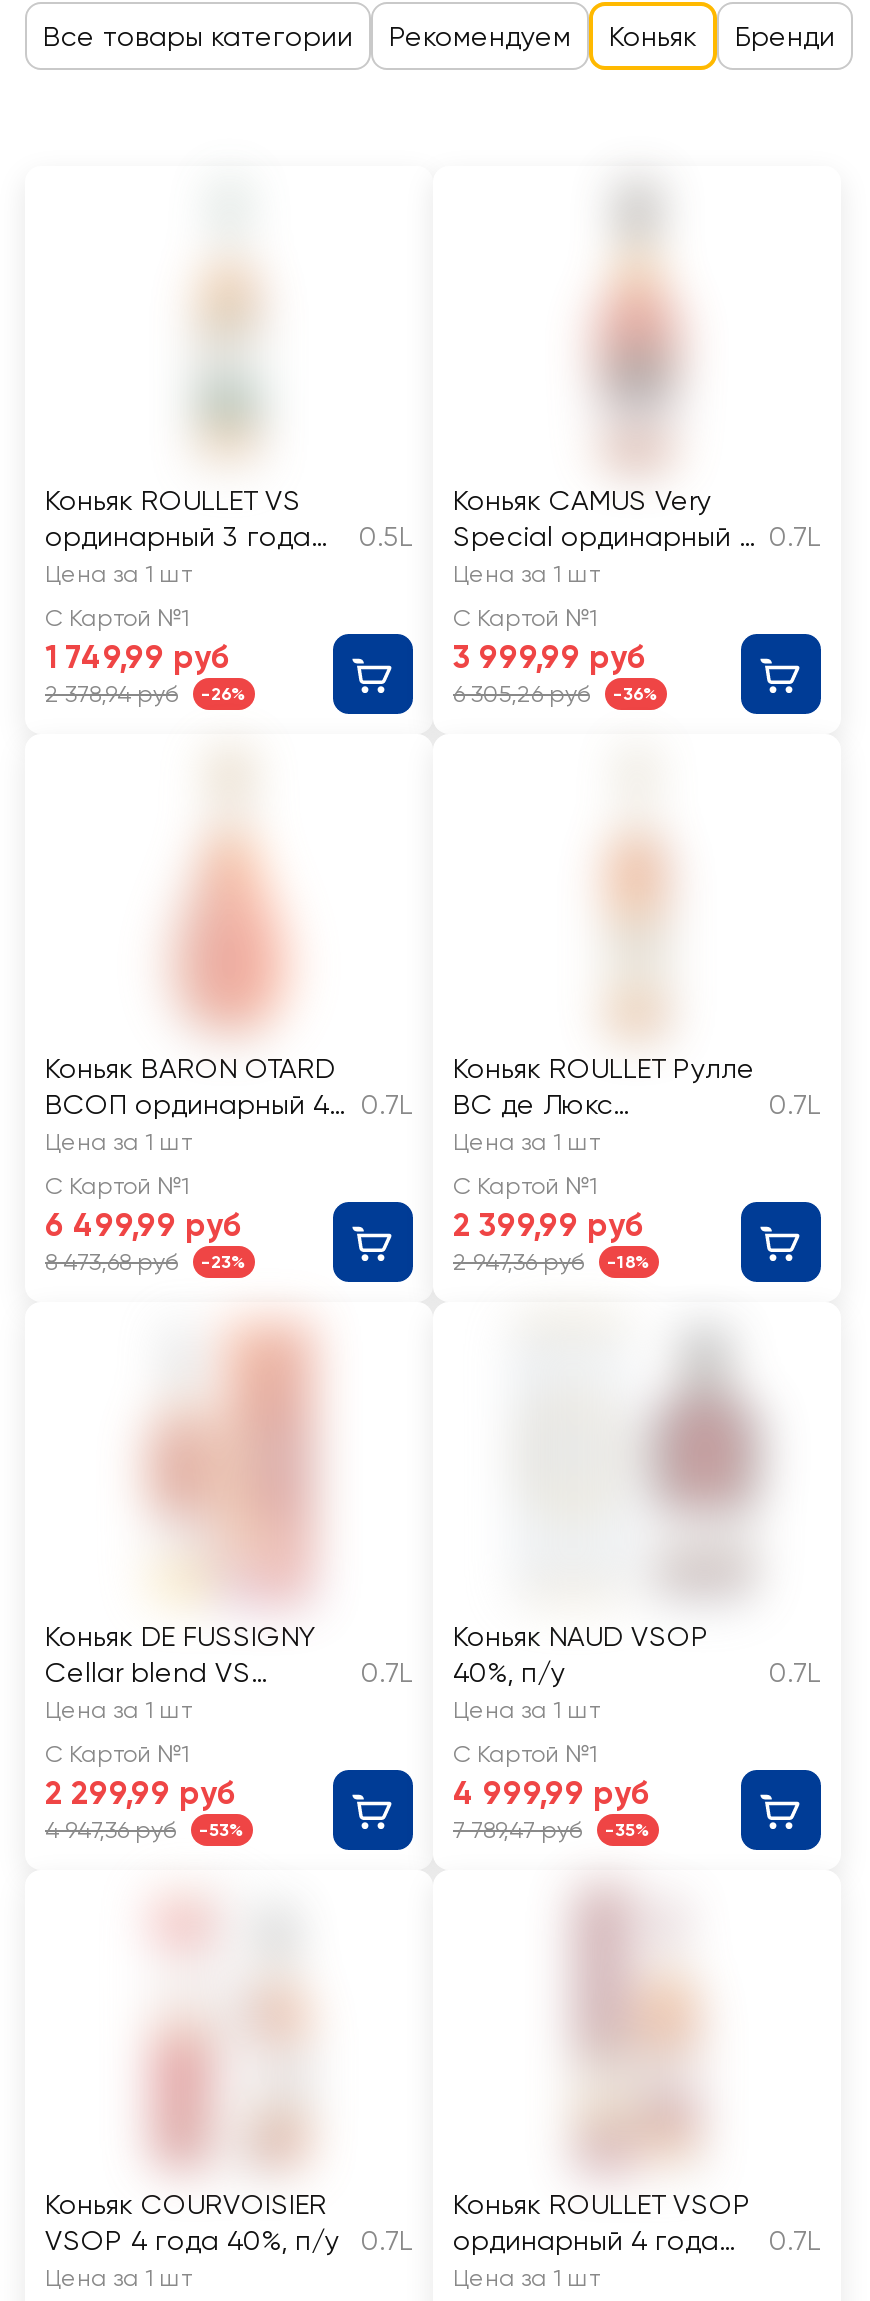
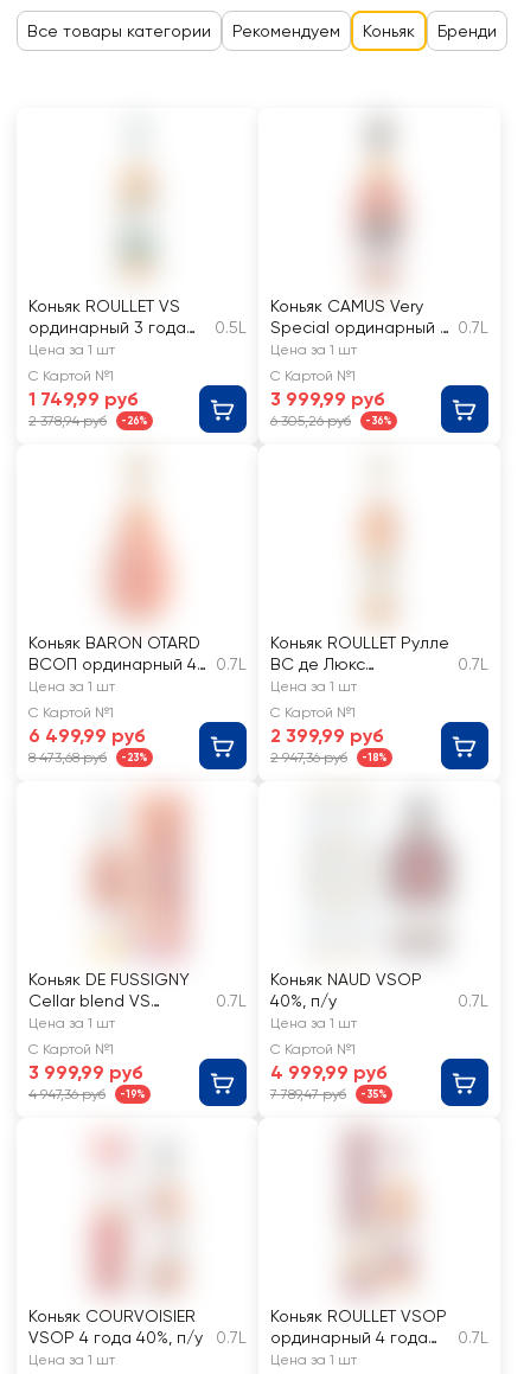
- 2 299,99 руб
+ 3 999,99 руб

- -53%
+ -19%
